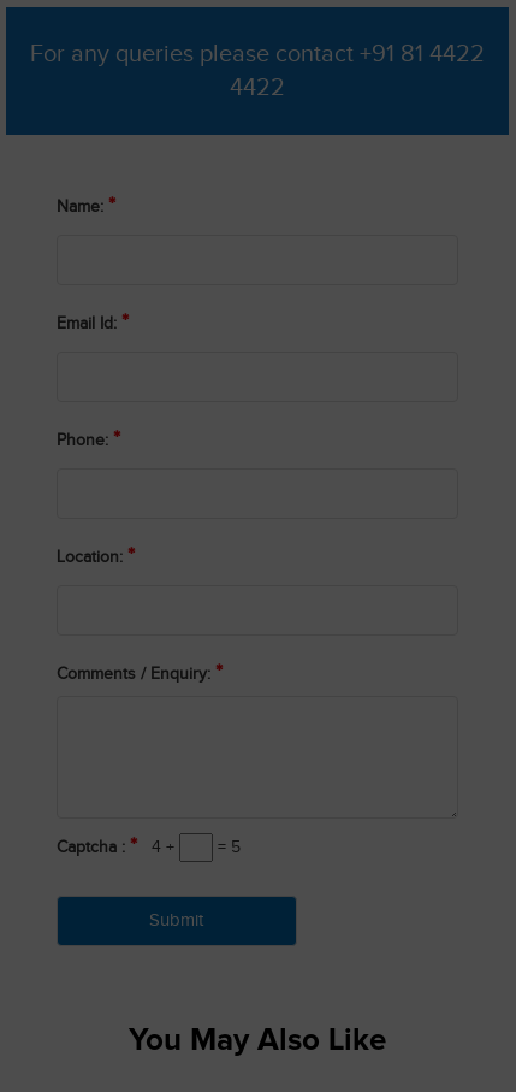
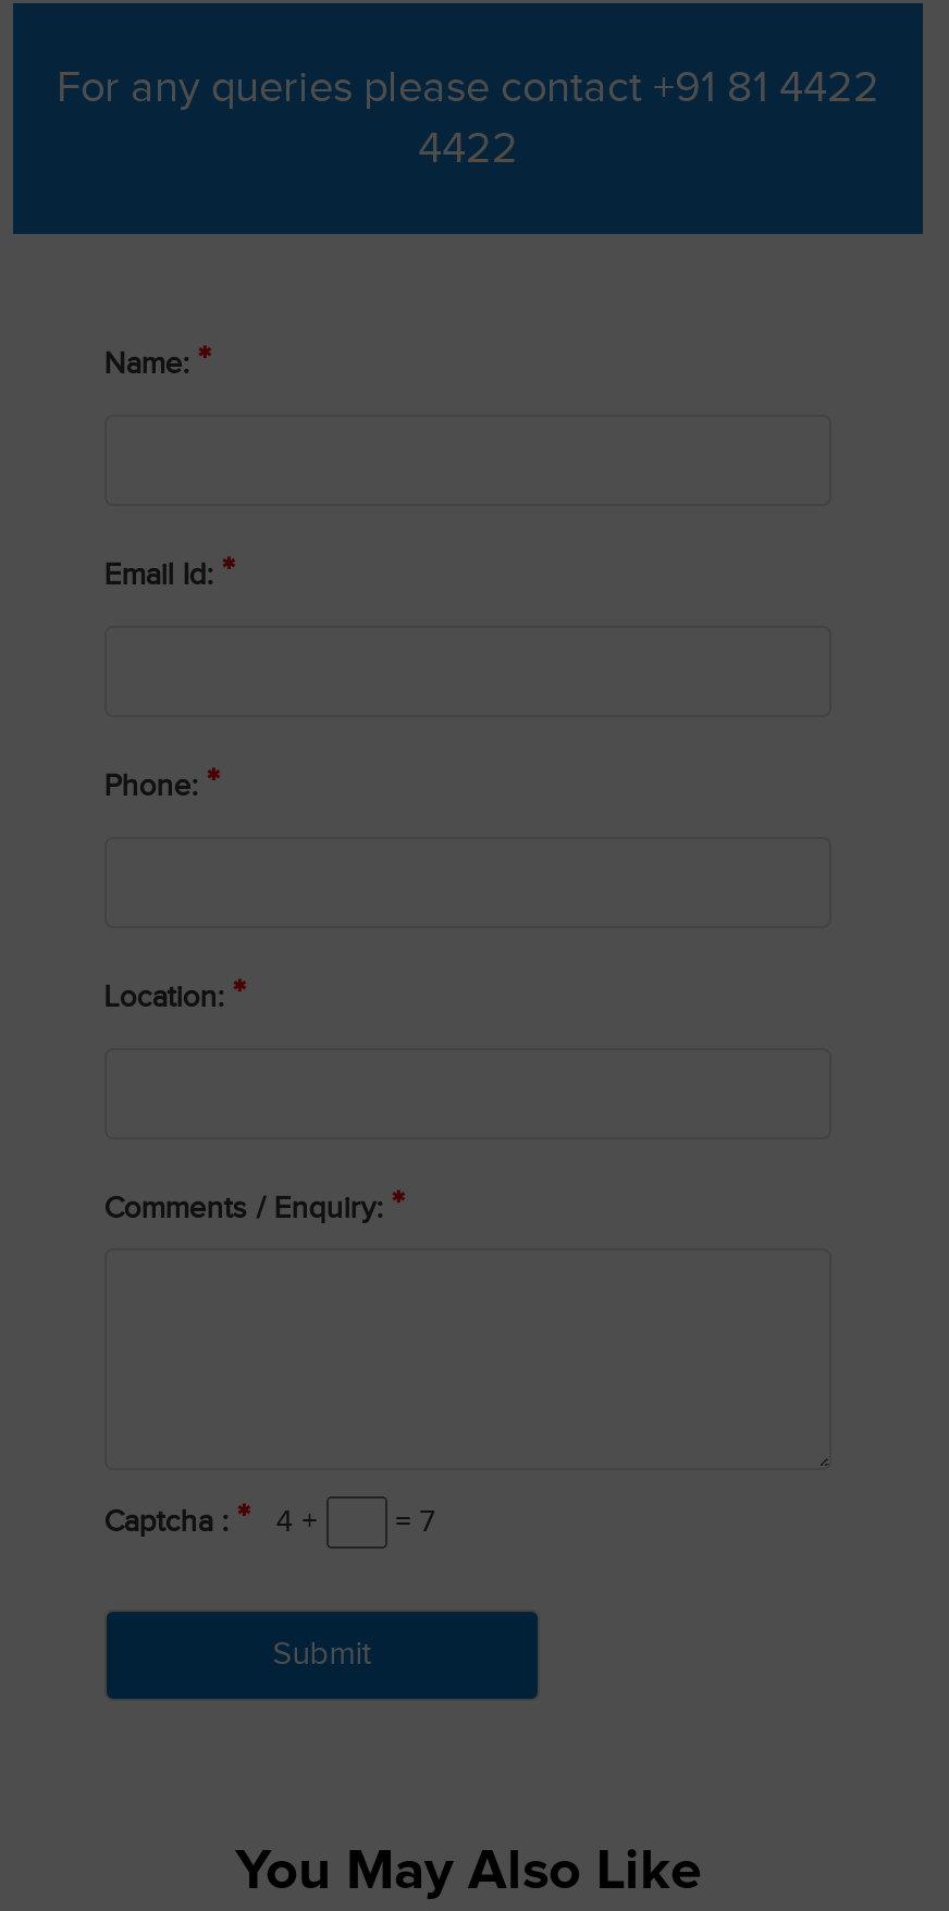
- Captcha : * 4 + = 5
+ Captcha : * 4 + = 7
